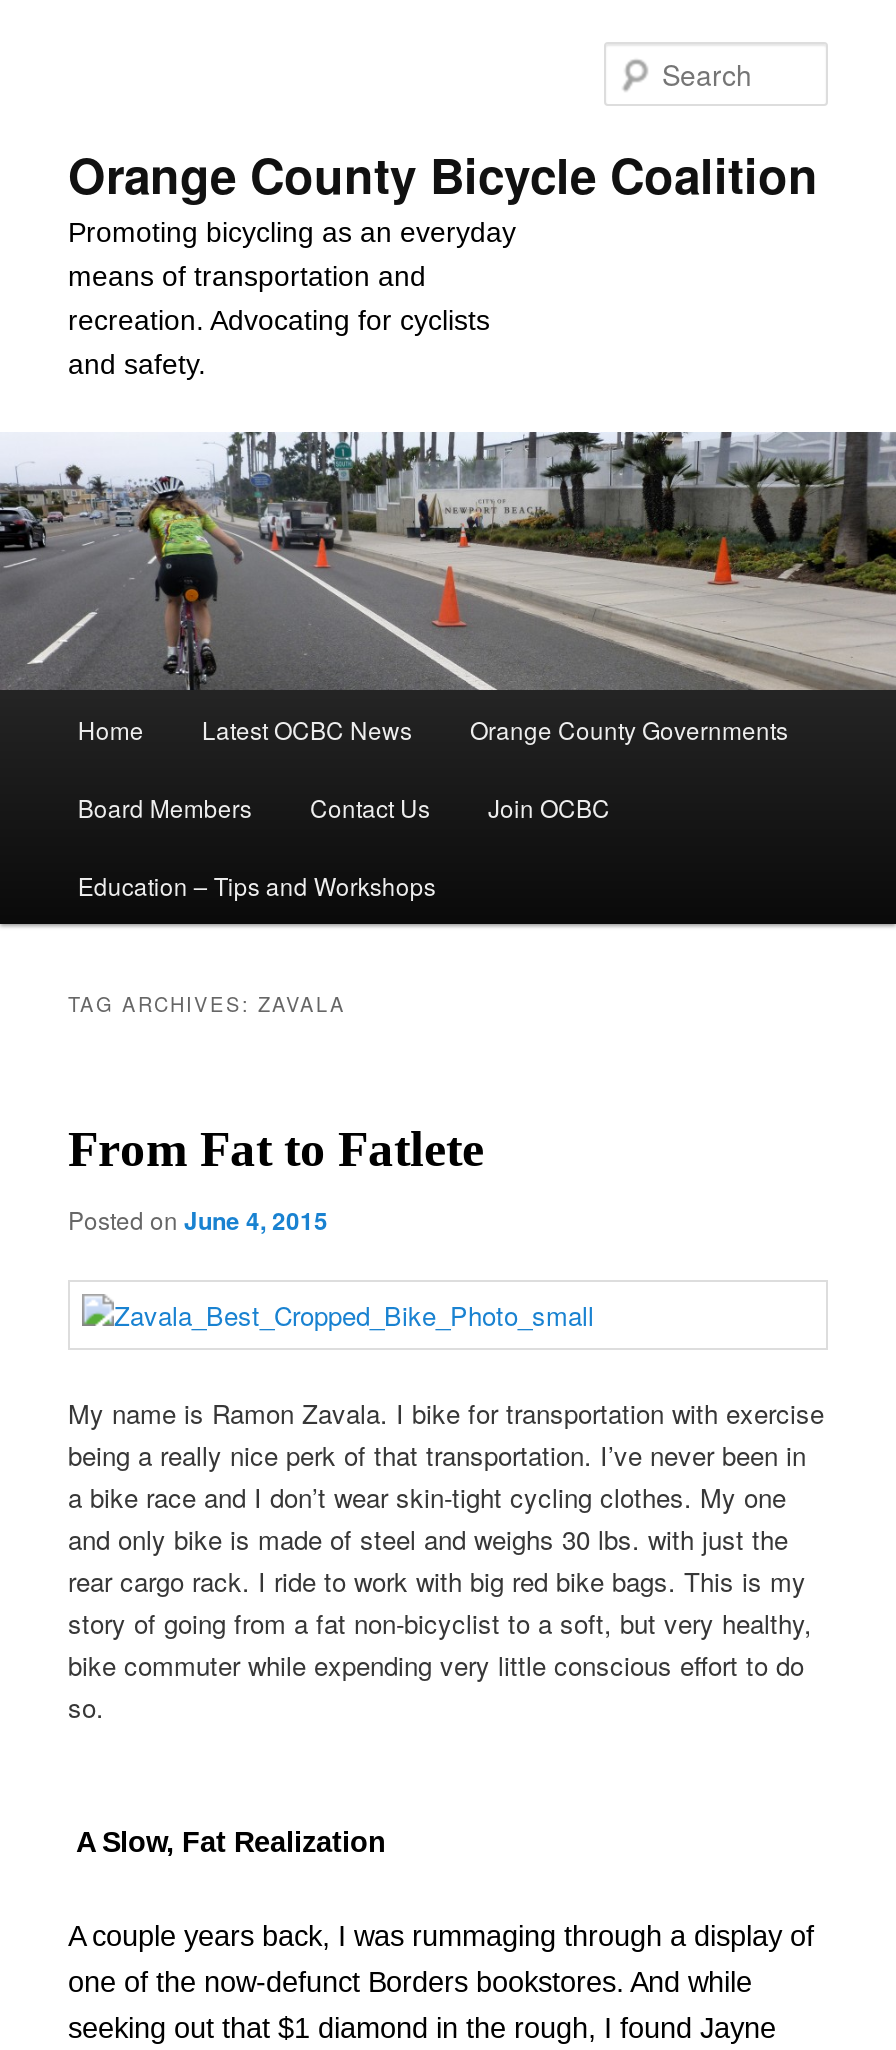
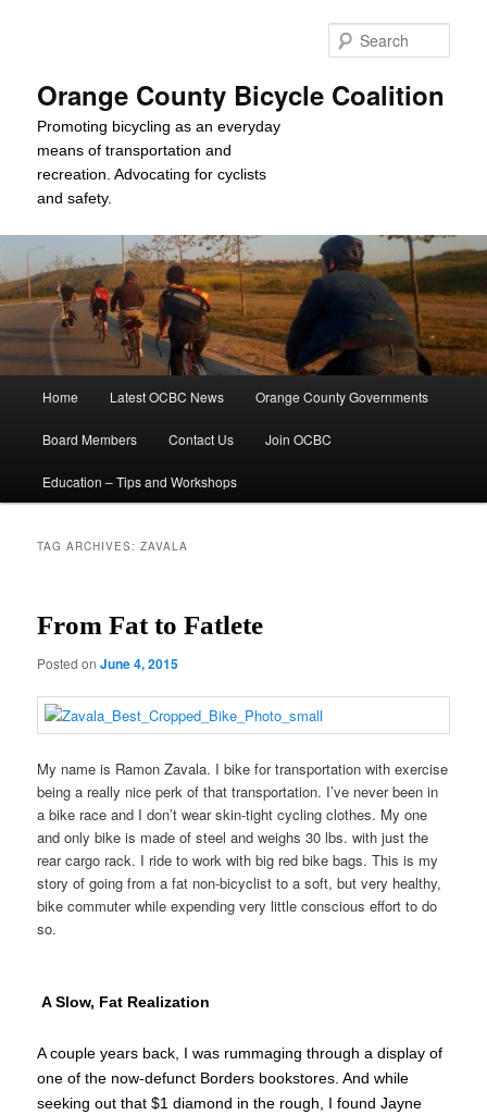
- [image]
+ [image]
